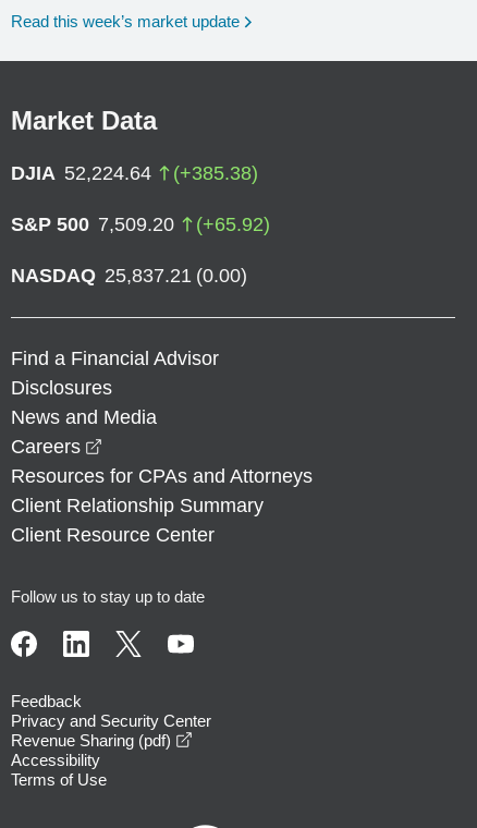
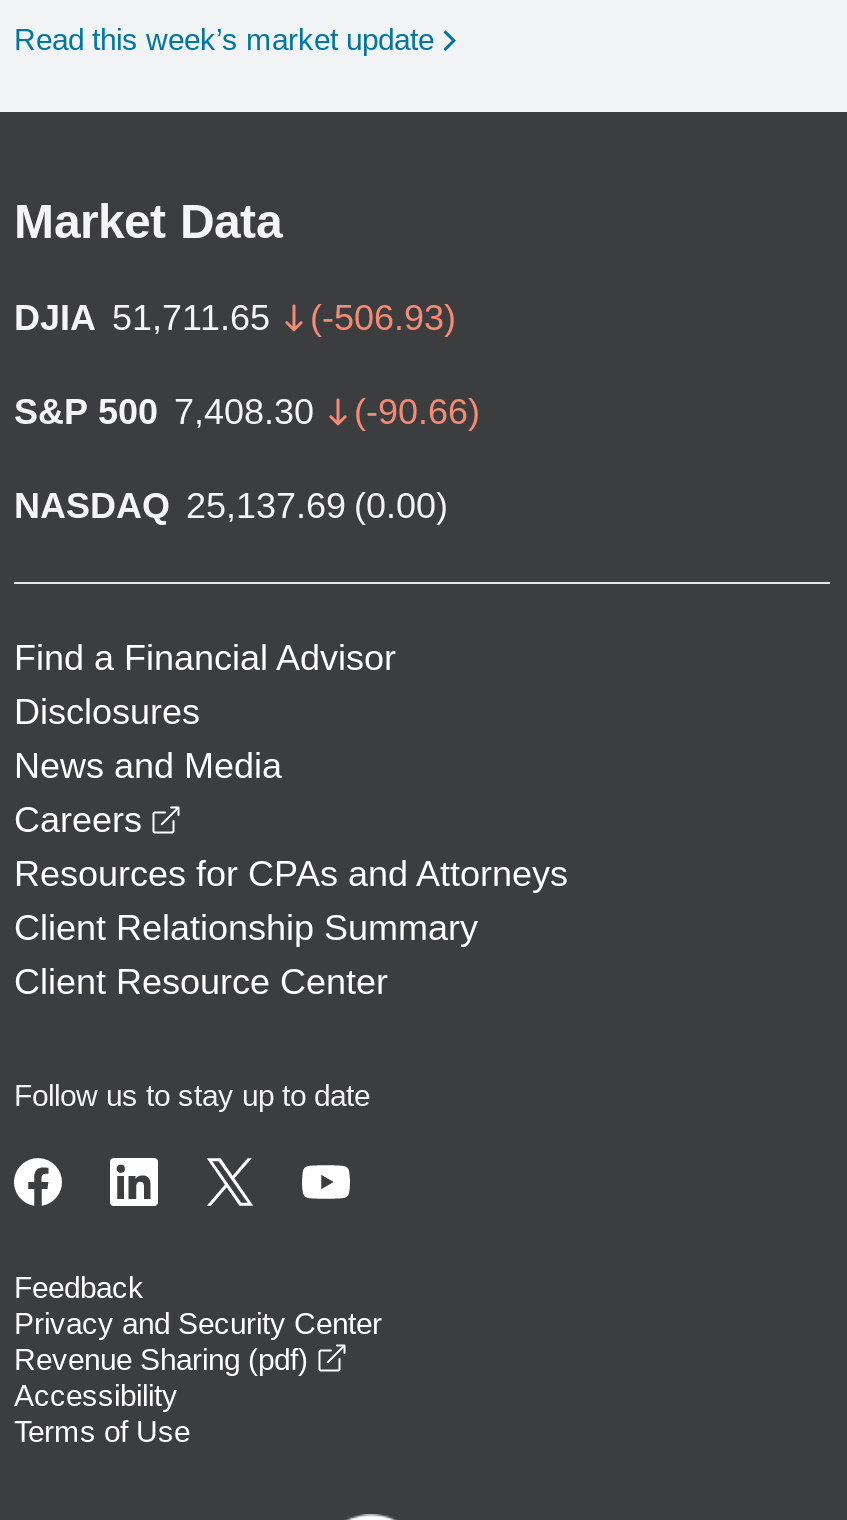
- DJIA 52,224.64
- (+385.38)
+ DJIA 51,711.65
+ (-506.93)

- S&P 500 7,509.20
- (+65.92)
+ S&P 500 7,408.30
+ (-90.66)

- NASDAQ 25,837.21 (0.00)
+ NASDAQ 25,137.69 (0.00)
